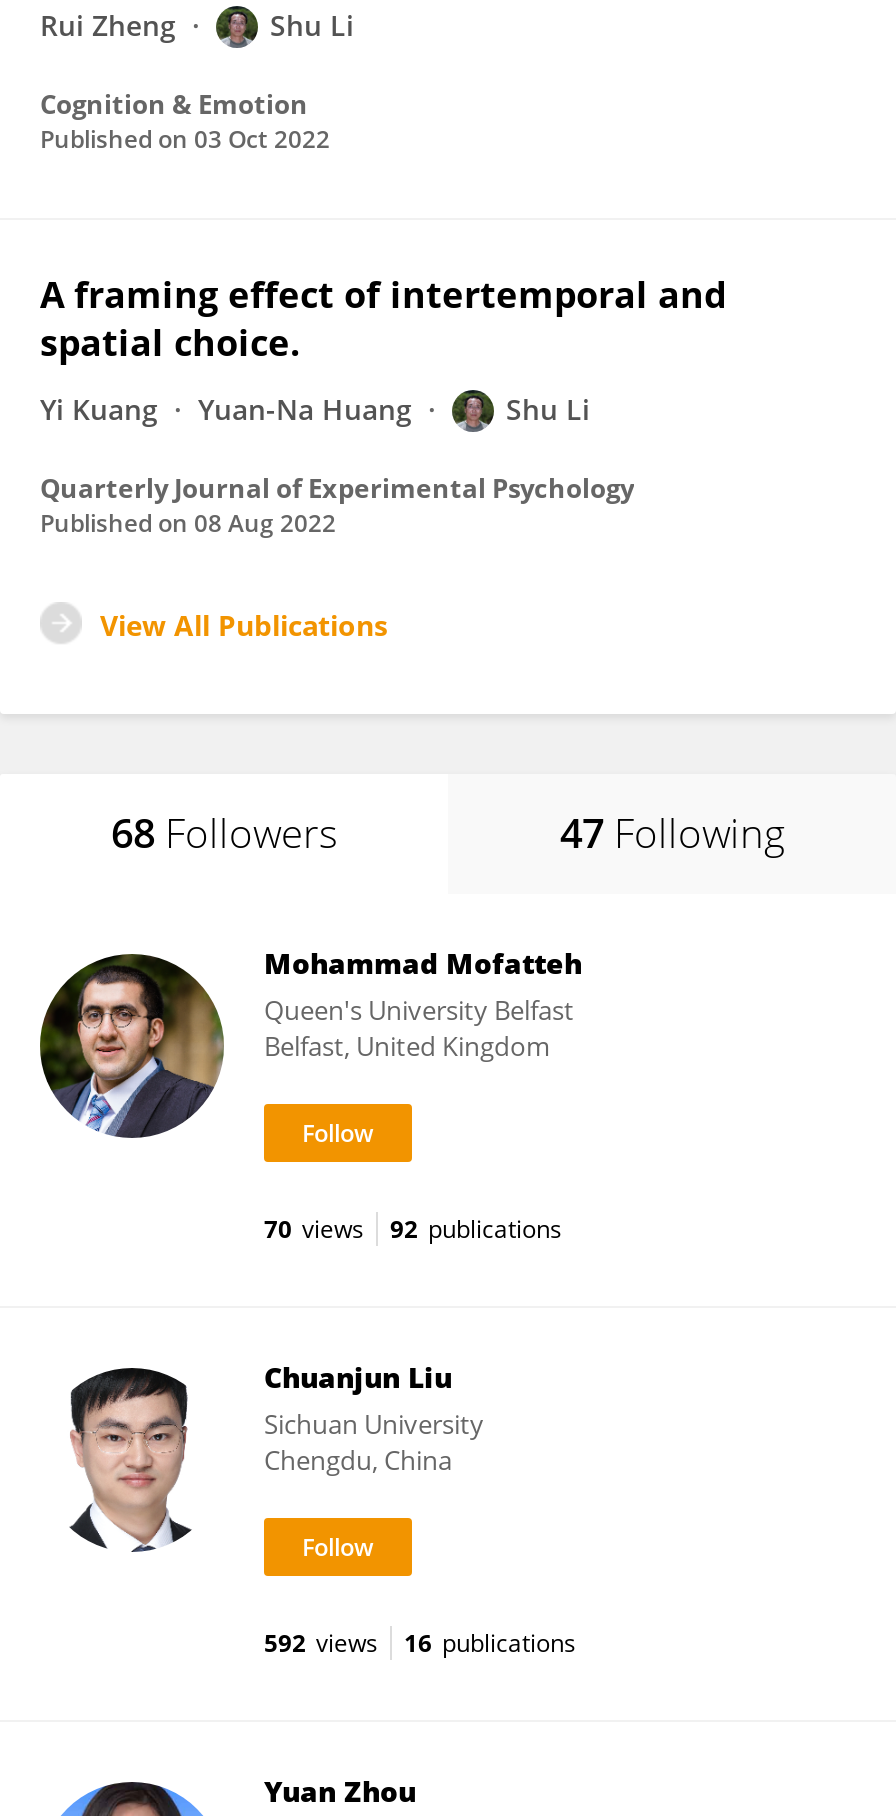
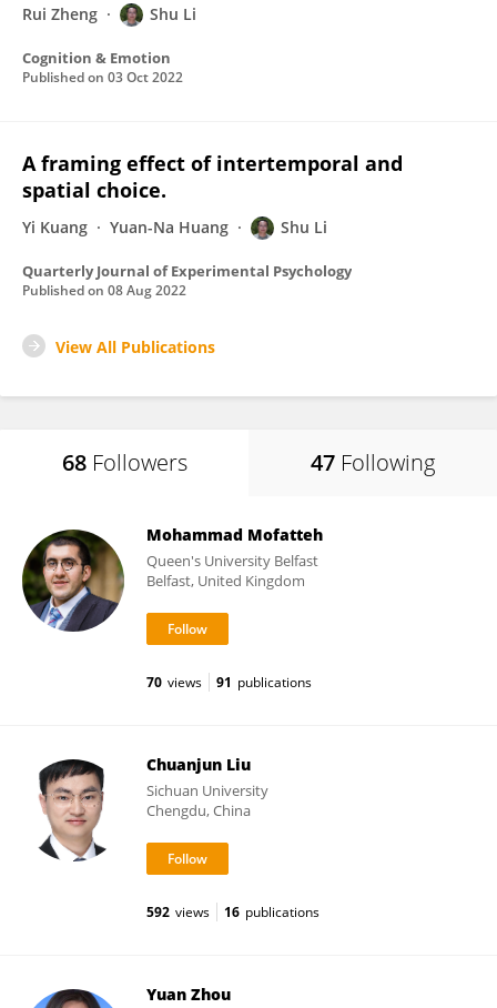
- 92 publications
+ 91 publications
